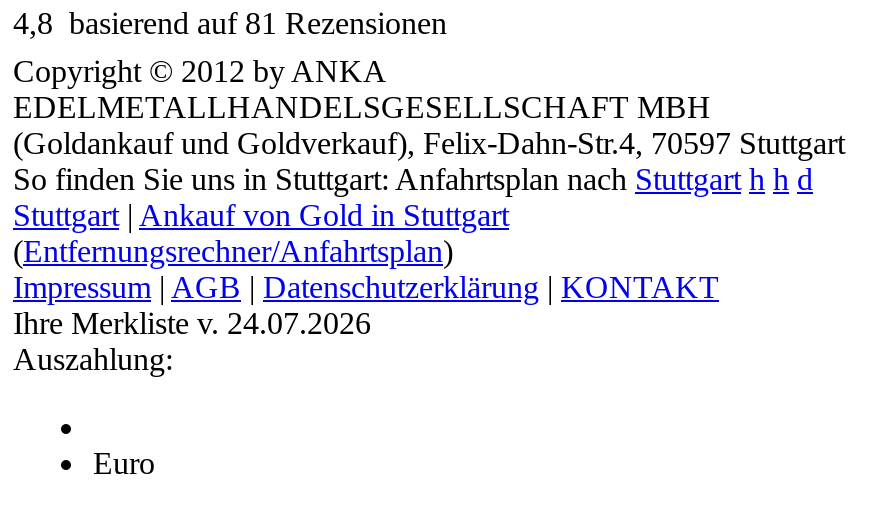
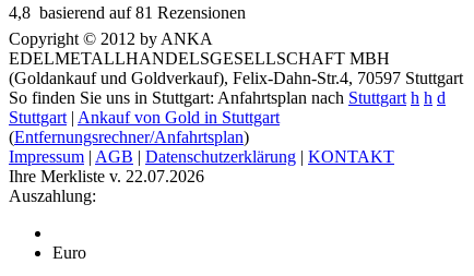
- Ihre Merkliste v. 24.07.2026
+ Ihre Merkliste v. 22.07.2026
